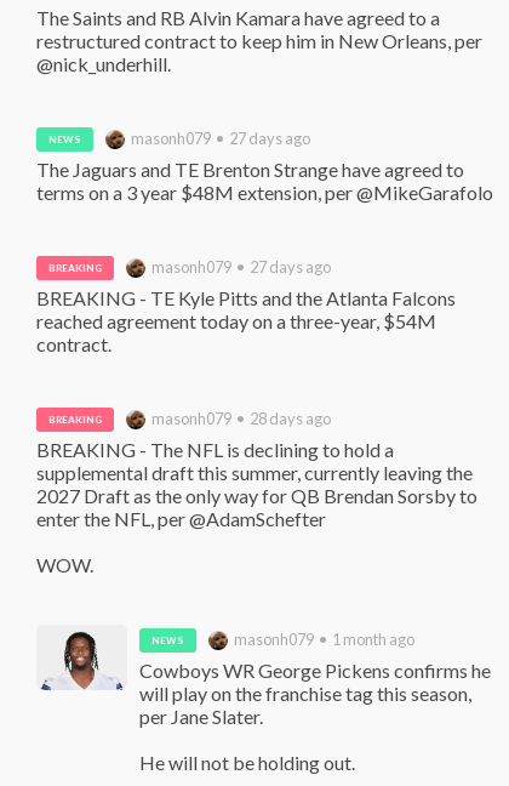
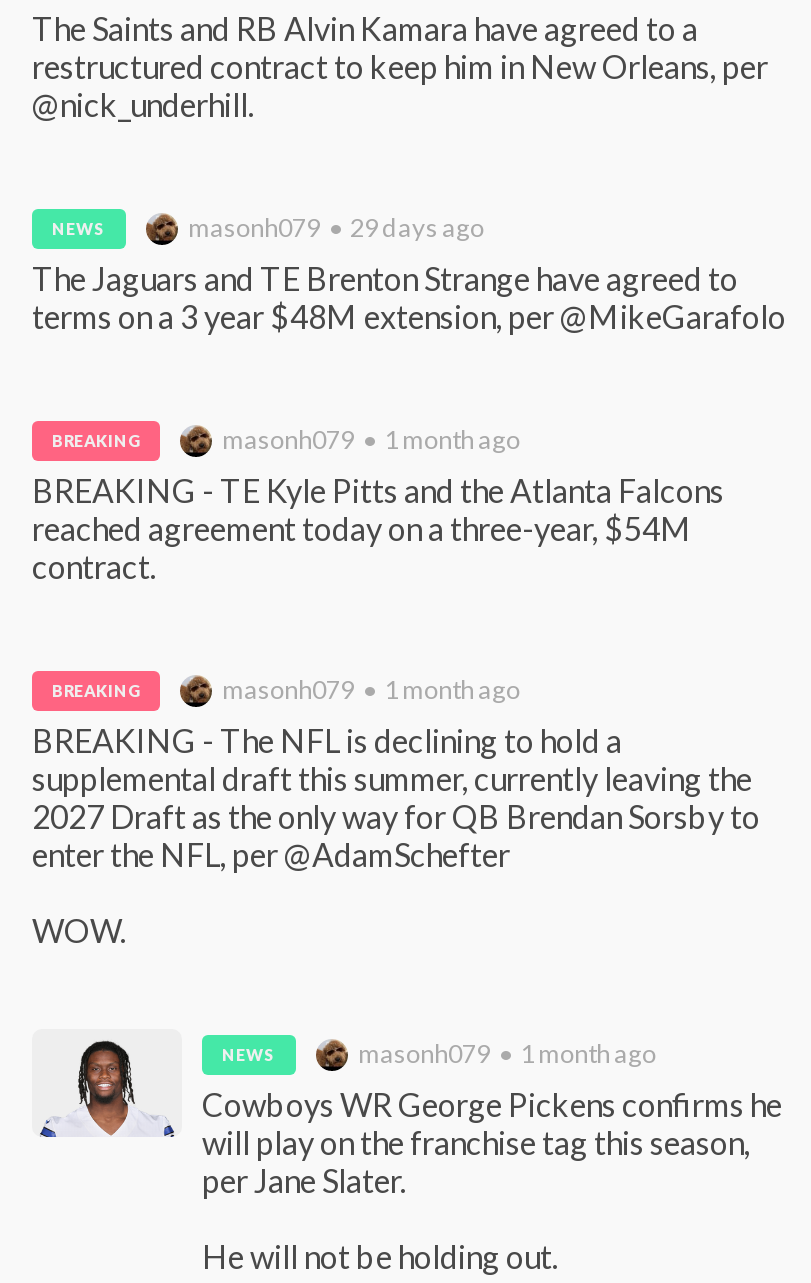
- masonh079 • 27 days ago
+ masonh079 • 29 days ago

- masonh079 • 27 days ago
+ masonh079 • 1 month ago

- masonh079 • 28 days ago
+ masonh079 • 1 month ago
